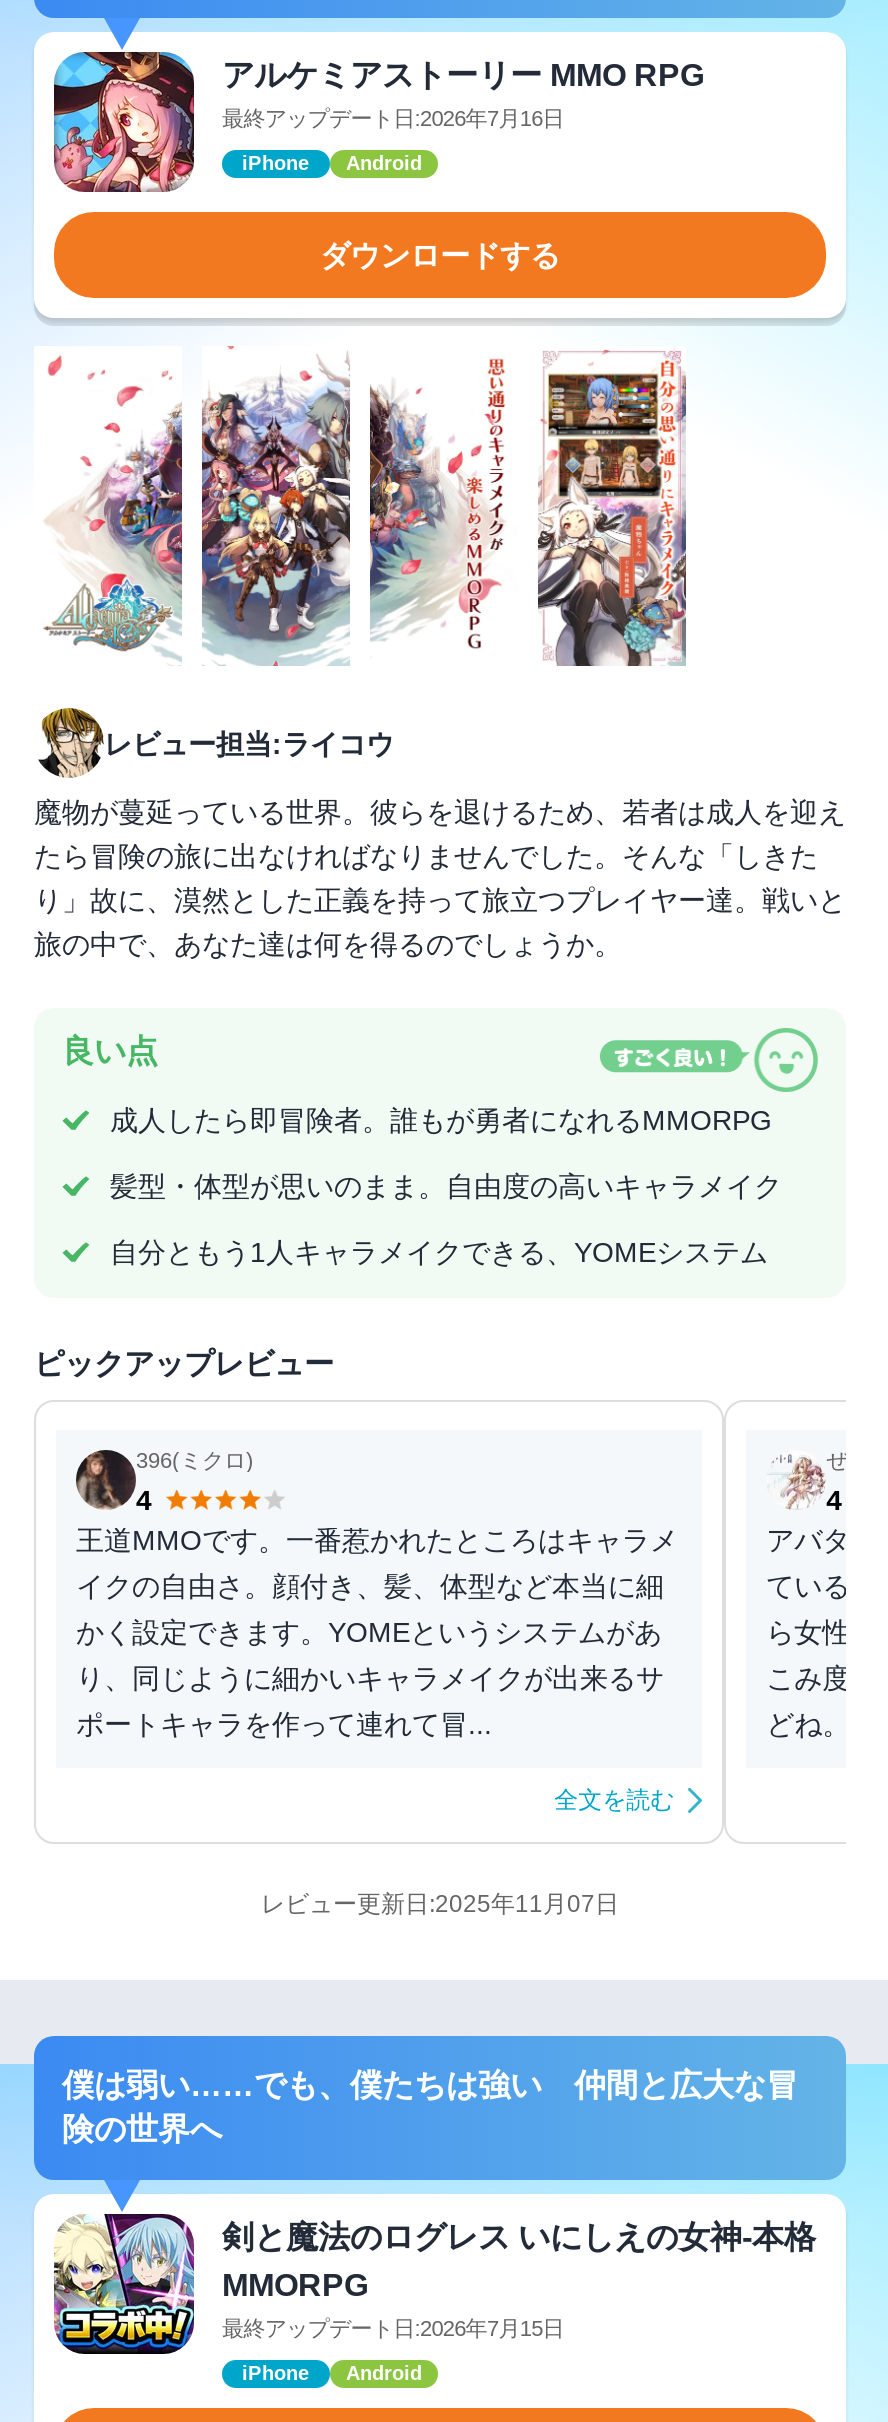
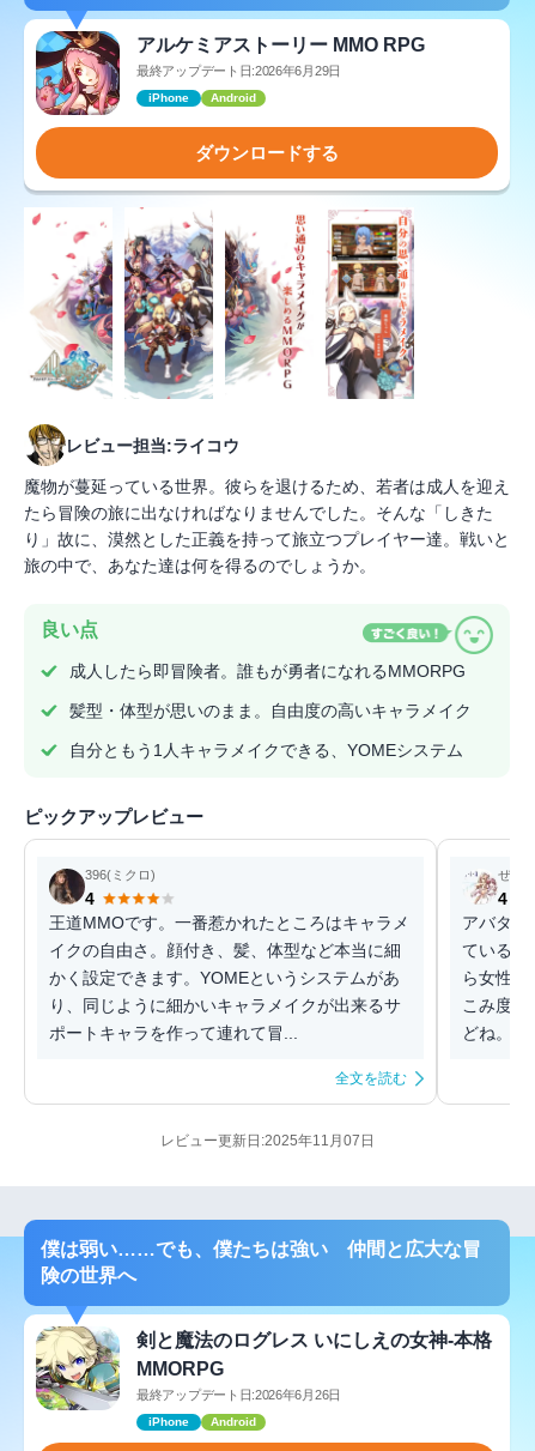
- 最終アップデート日:2026年7月16日
+ 最終アップデート日:2026年6月29日

- [image]
- 最終アップデート日:2026年7月15日
+ [image]
+ 最終アップデート日:2026年6月26日
